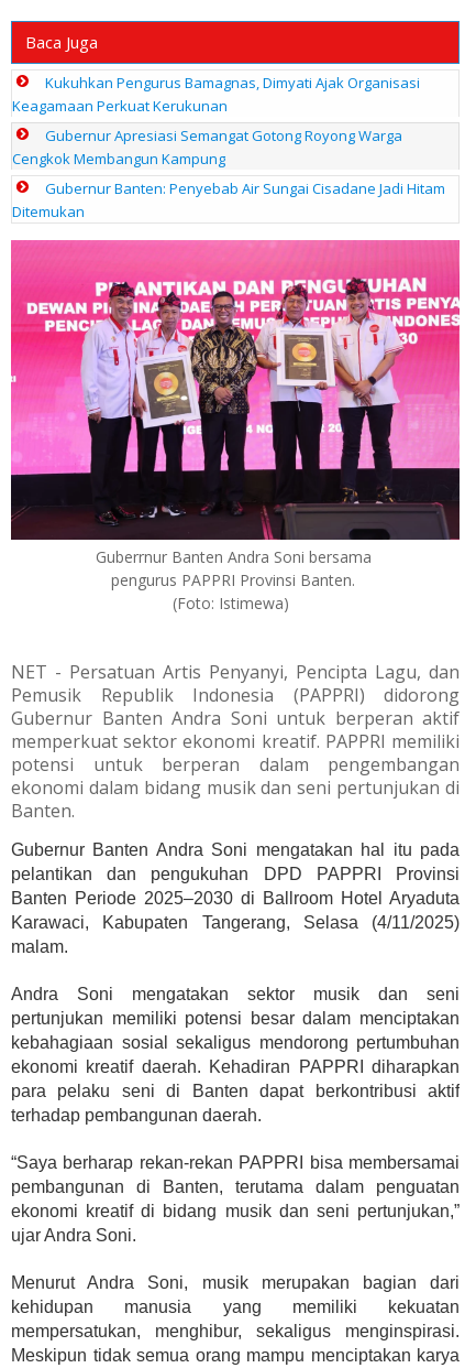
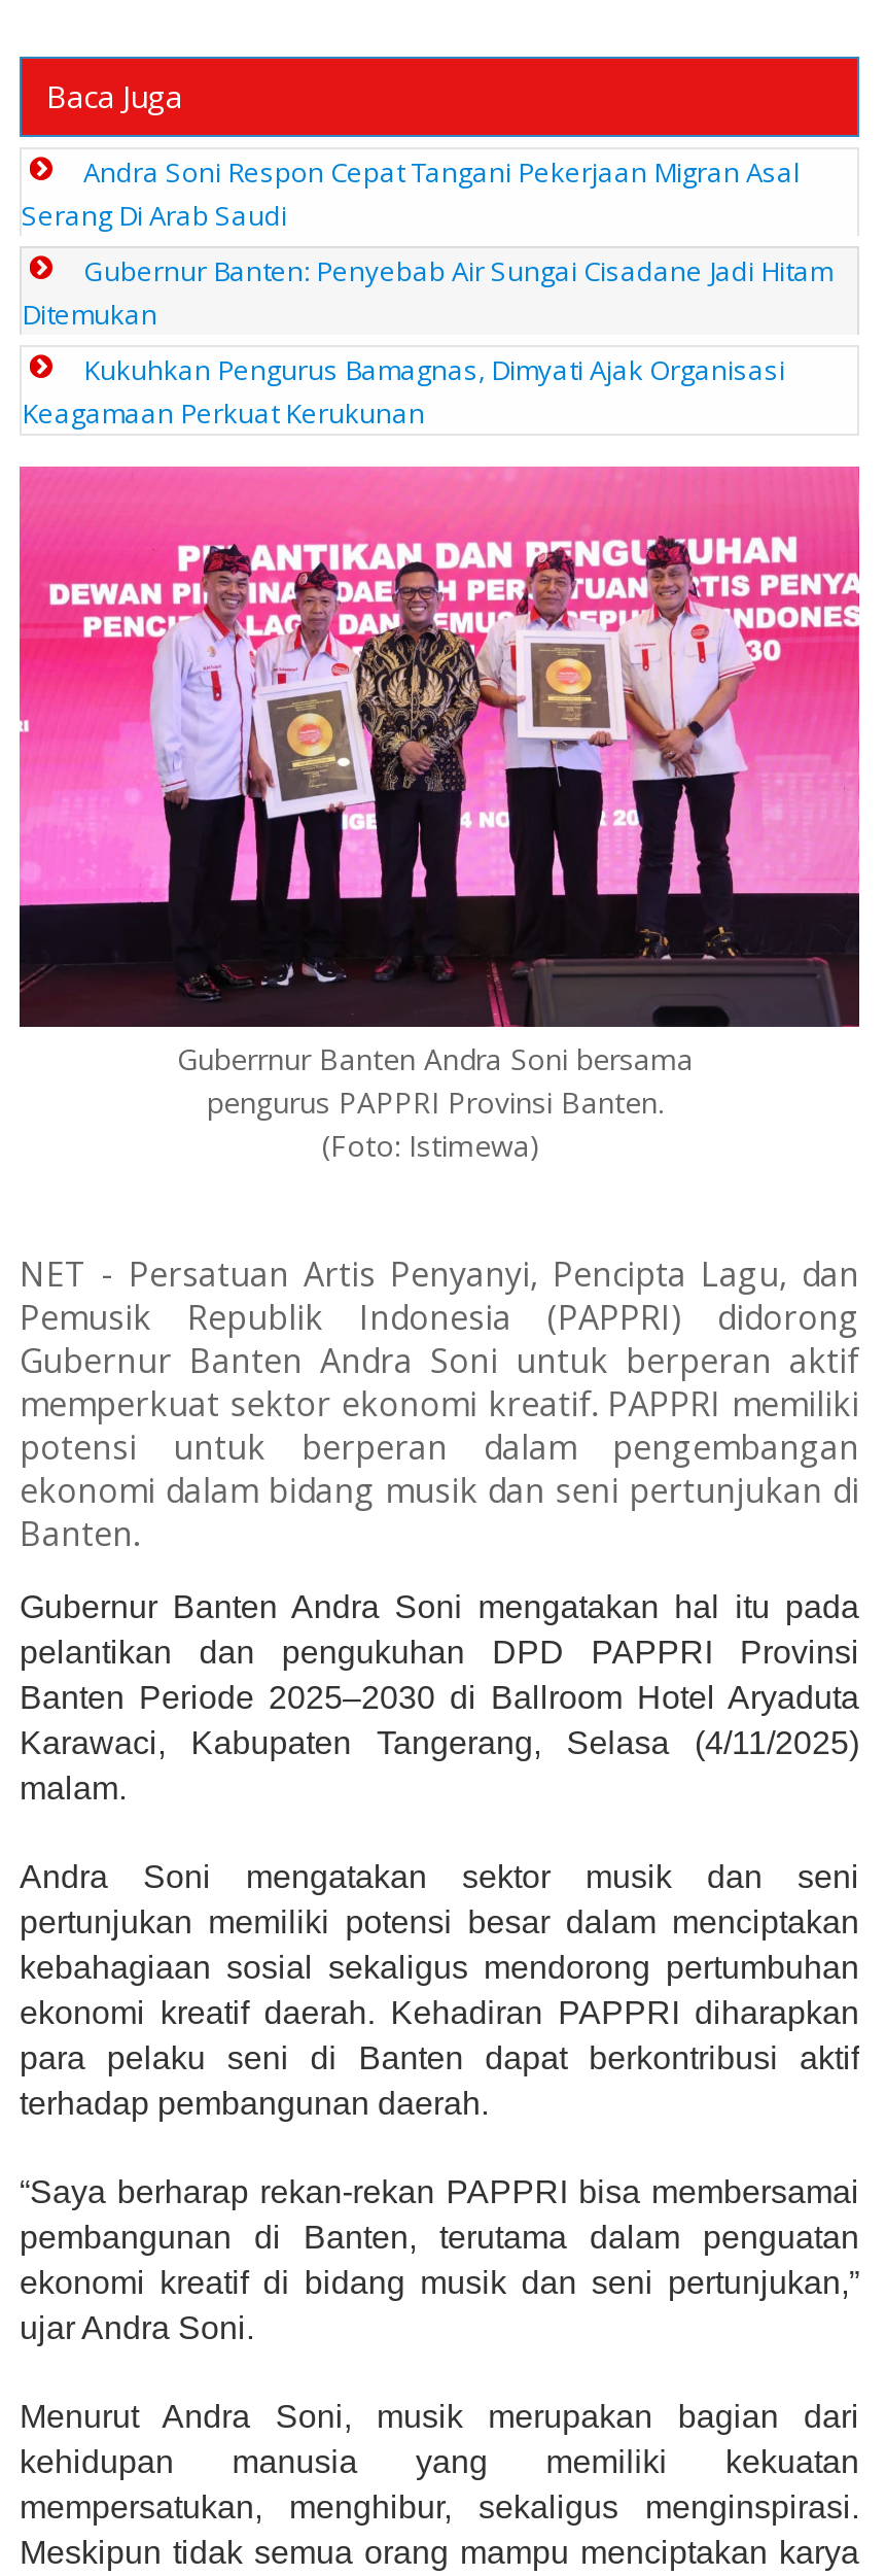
+ Andra Soni Respon Cepat Tangani Pekerjaan Migran Asal
+ Serang Di Arab Saudi

moved down: Kukuhkan Pengurus Bamagnas, Dimyati Ajak Organisasi | Keagamaan Perkuat Kerukunan

- Gubernur Apresiasi Semangat Gotong Royong Warga
- Cengkok Membangun Kampung

moved up: Gubernur Banten: Penyebab Air Sungai Cisadane Jadi Hitam | Ditemukan
